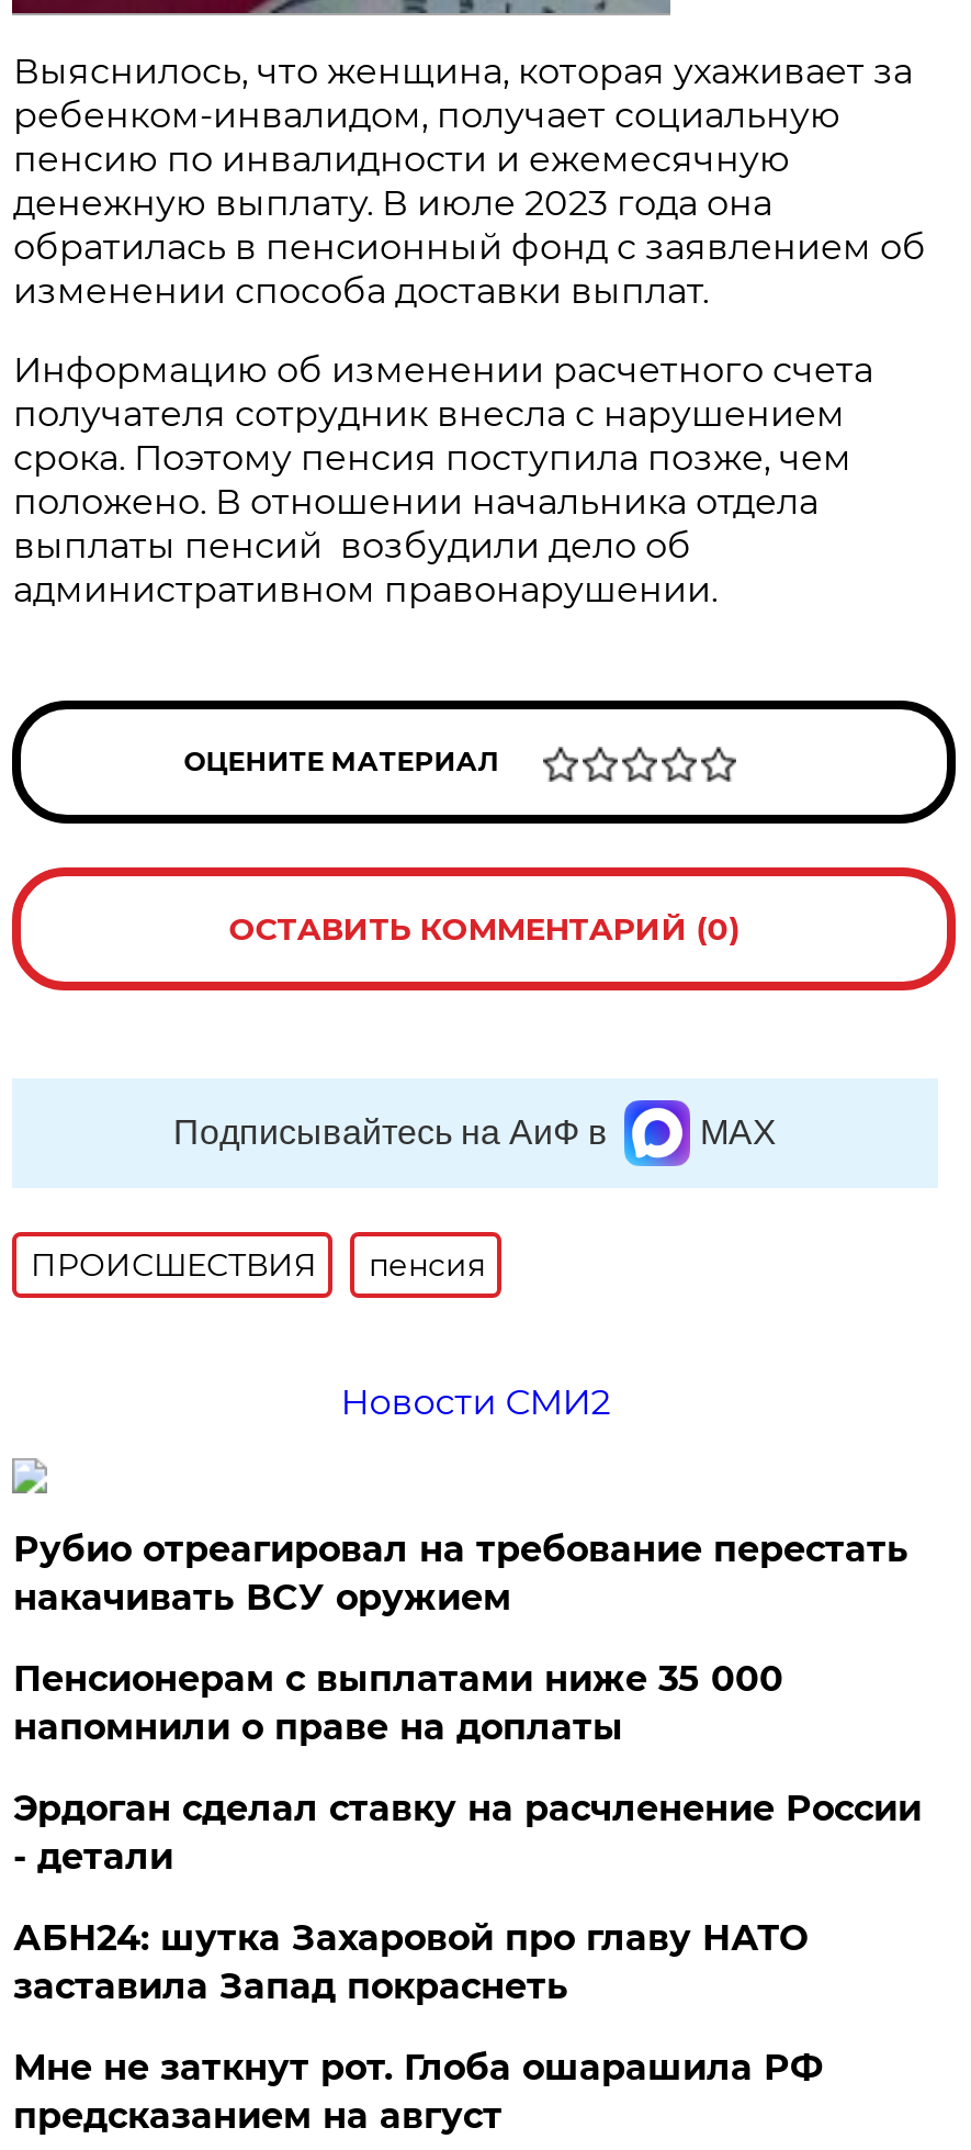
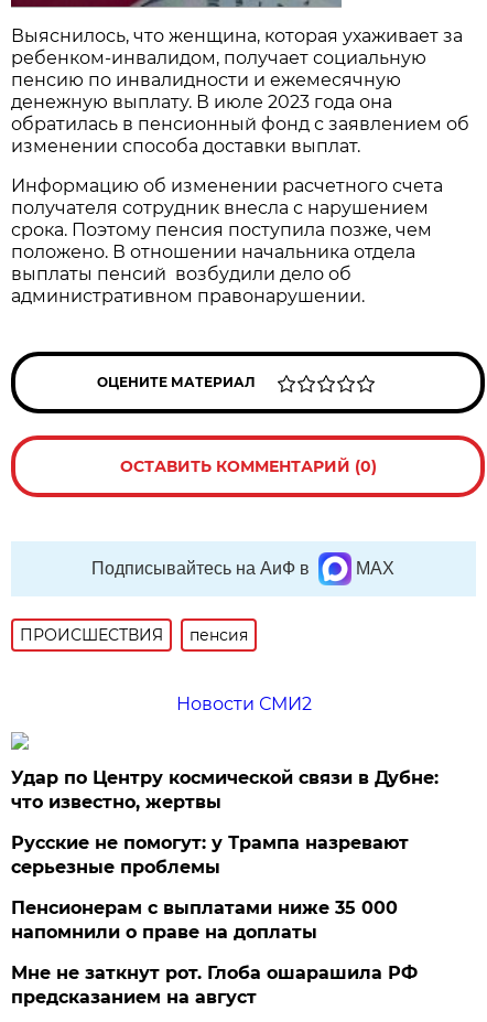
- Рубио отреагировал на требование перестать
- накачивать ВСУ оружием
+ Удар по Центру космической связи в Дубне:
+ что известно, жертвы
+ Русские не помогут: у Трампа назревают
+ серьезные проблемы

moved down: Пенсионерам с выплатами ниже 35 000 | напомнили о праве на доплаты

- Эрдоган сделал ставку на расчленение России
- - детали
- АБН24: шутка Захаровой про главу НАТО
- заставила Запад покраснеть
